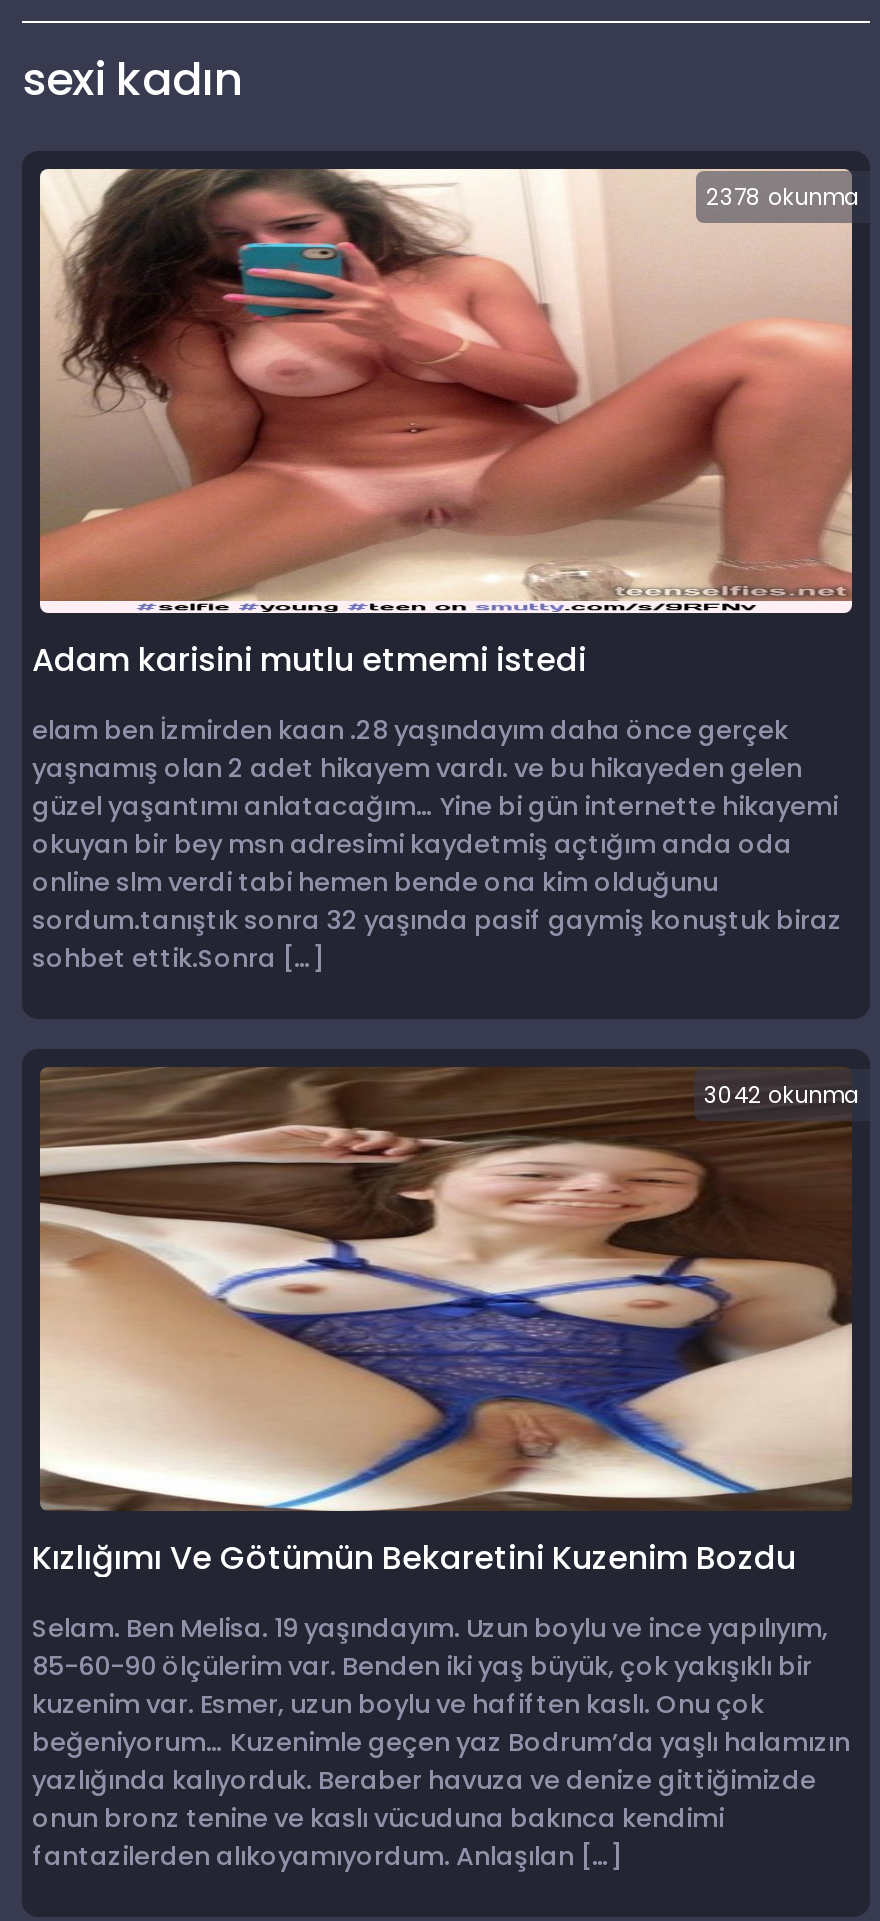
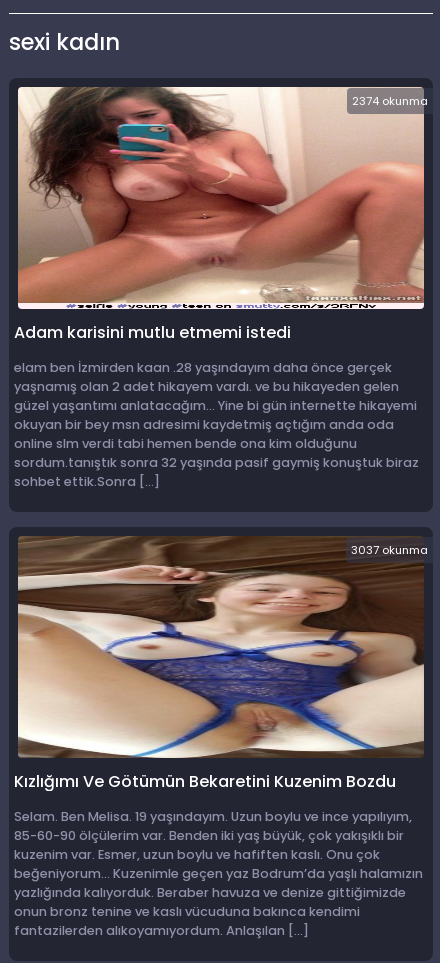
- 2378 okunma
+ 2374 okunma

- 3042 okunma
+ 3037 okunma
